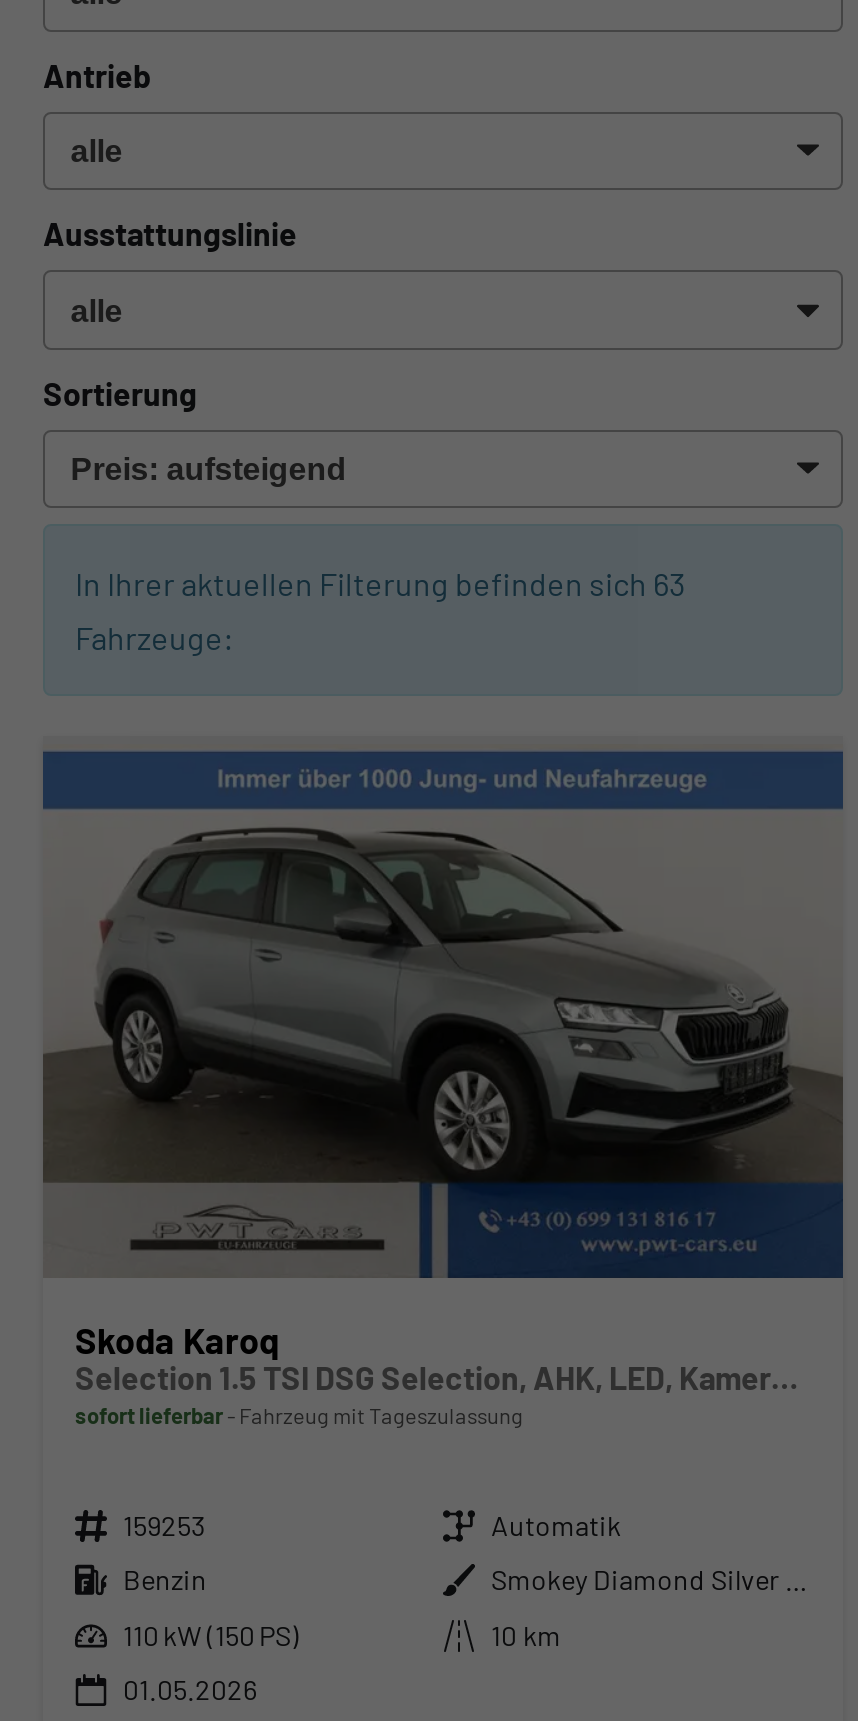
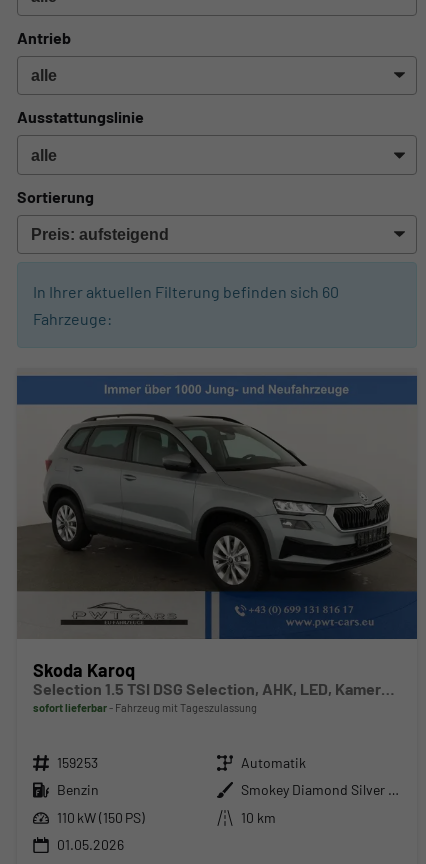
- In Ihrer aktuellen Filterung befinden sich 63
+ In Ihrer aktuellen Filterung befinden sich 60
